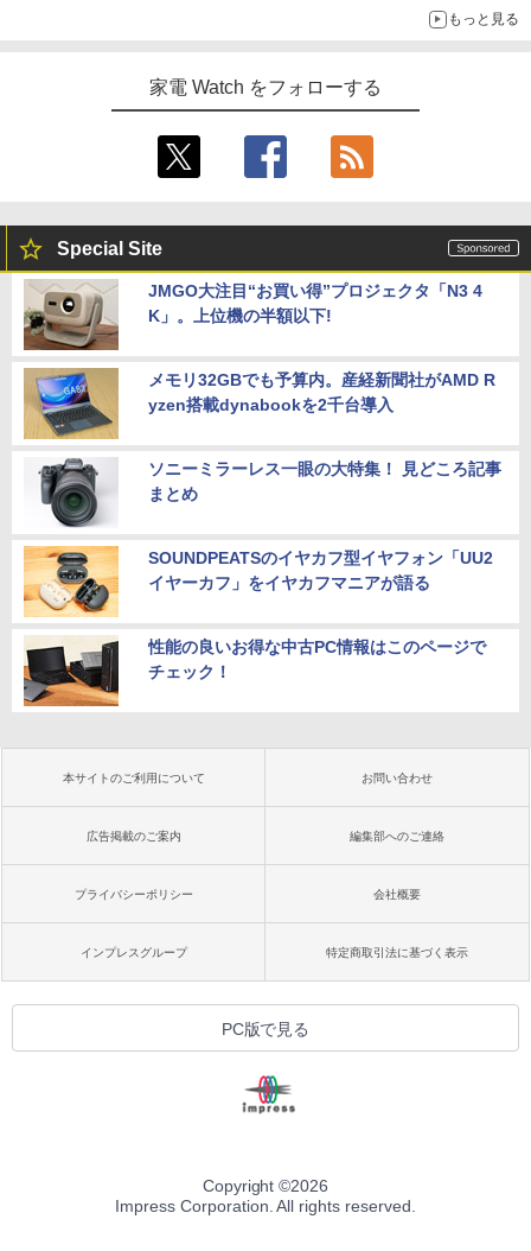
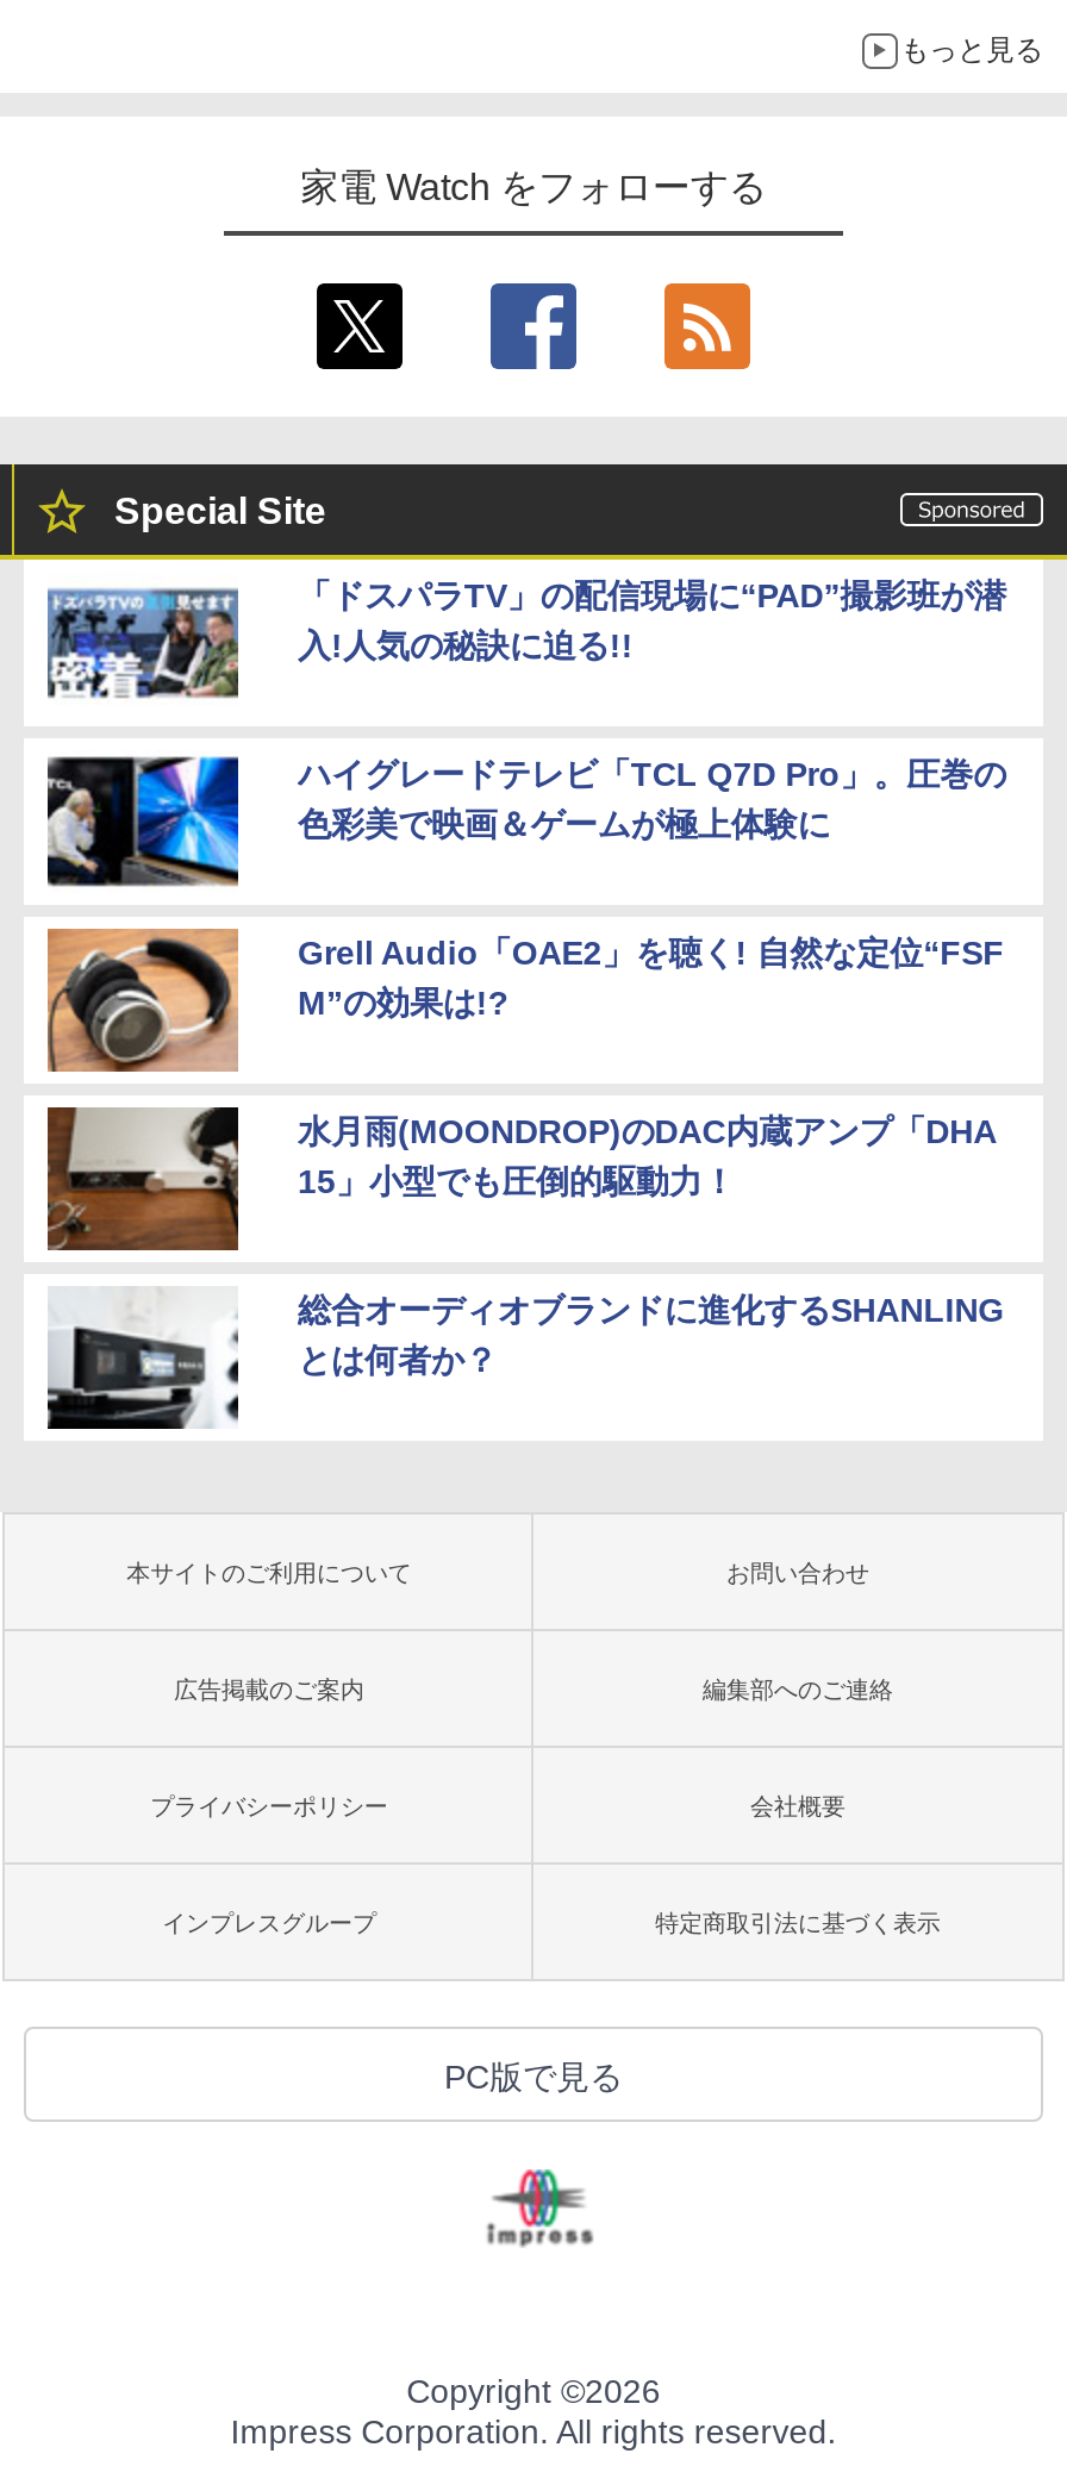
- [image]
- JMGO大注目“お買い得”プロジェクタ「N3 4
- K」。上位機の半額以下!
+ [image]
+ 「ドスパラTV」の配信現場に“PAD”撮影班が潜
+ 入!人気の秘訣に迫る!!

- [image]
- メモリ32GBでも予算内。産経新聞社がAMD R
- yzen搭載dynabookを2千台導入
+ [image]
+ ハイグレードテレビ「TCL Q7D Pro」。圧巻の
+ 色彩美で映画＆ゲームが極上体験に

- [image]
- ソニーミラーレス一眼の大特集！ 見どころ記事
- まとめ
+ [image]
+ Grell Audio「OAE2」を聴く! 自然な定位“FSF
+ M”の効果は!?

- [image]
- SOUNDPEATSのイヤカフ型イヤフォン「UU2
- イヤーカフ」をイヤカフマニアが語る
+ [image]
+ 水月雨(MOONDROP)のDAC内蔵アンプ「DHA
+ 15」小型でも圧倒的駆動力！

- [image]
- 性能の良いお得な中古PC情報はこのページで
- チェック！
+ [image]
+ 総合オーディオブランドに進化するSHANLING
+ とは何者か？
